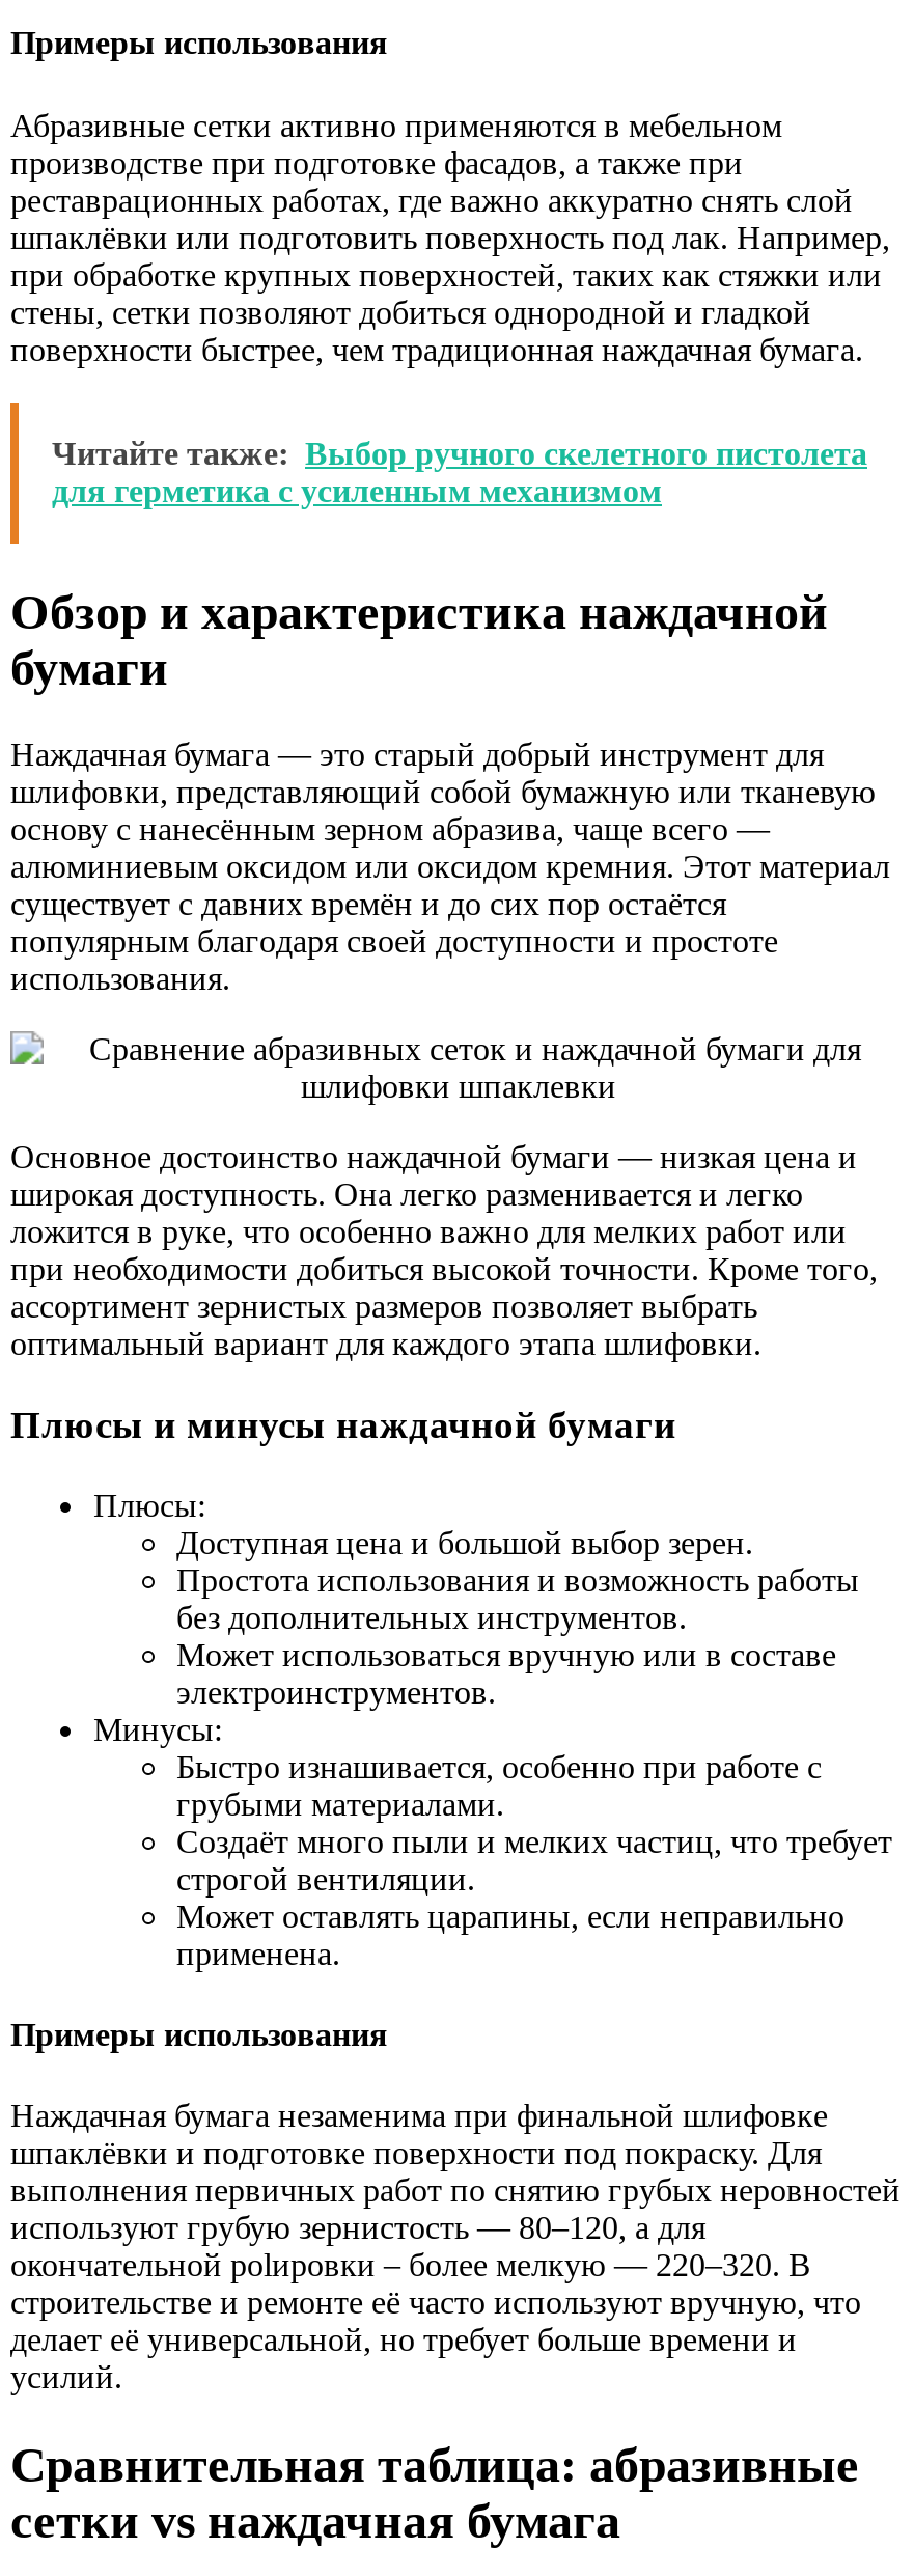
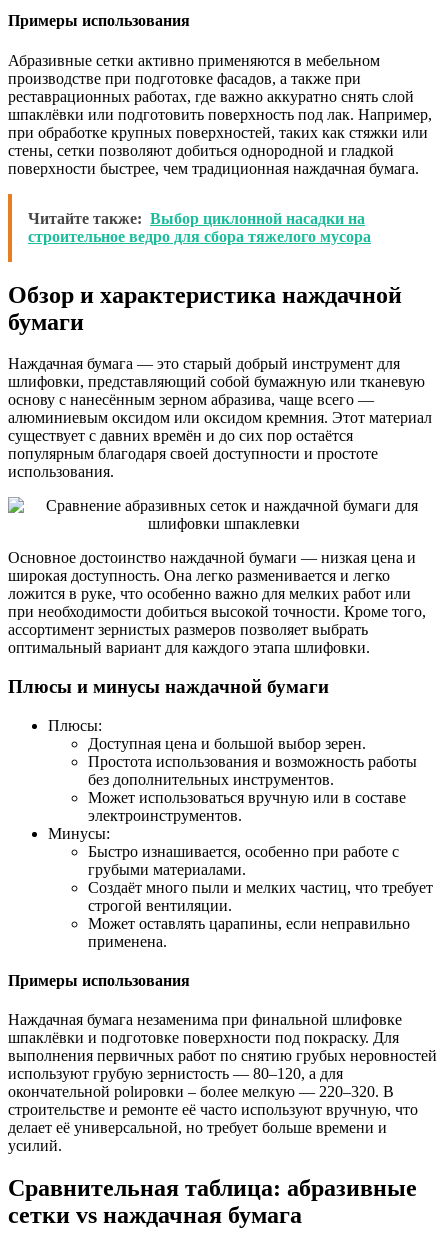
- Читайте также: Выбор ручного скелетного пистолета
- для герметика с усиленным механизмом
+ Читайте также: Выбор циклонной насадки на
+ строительное ведро для сбора тяжелого мусора
